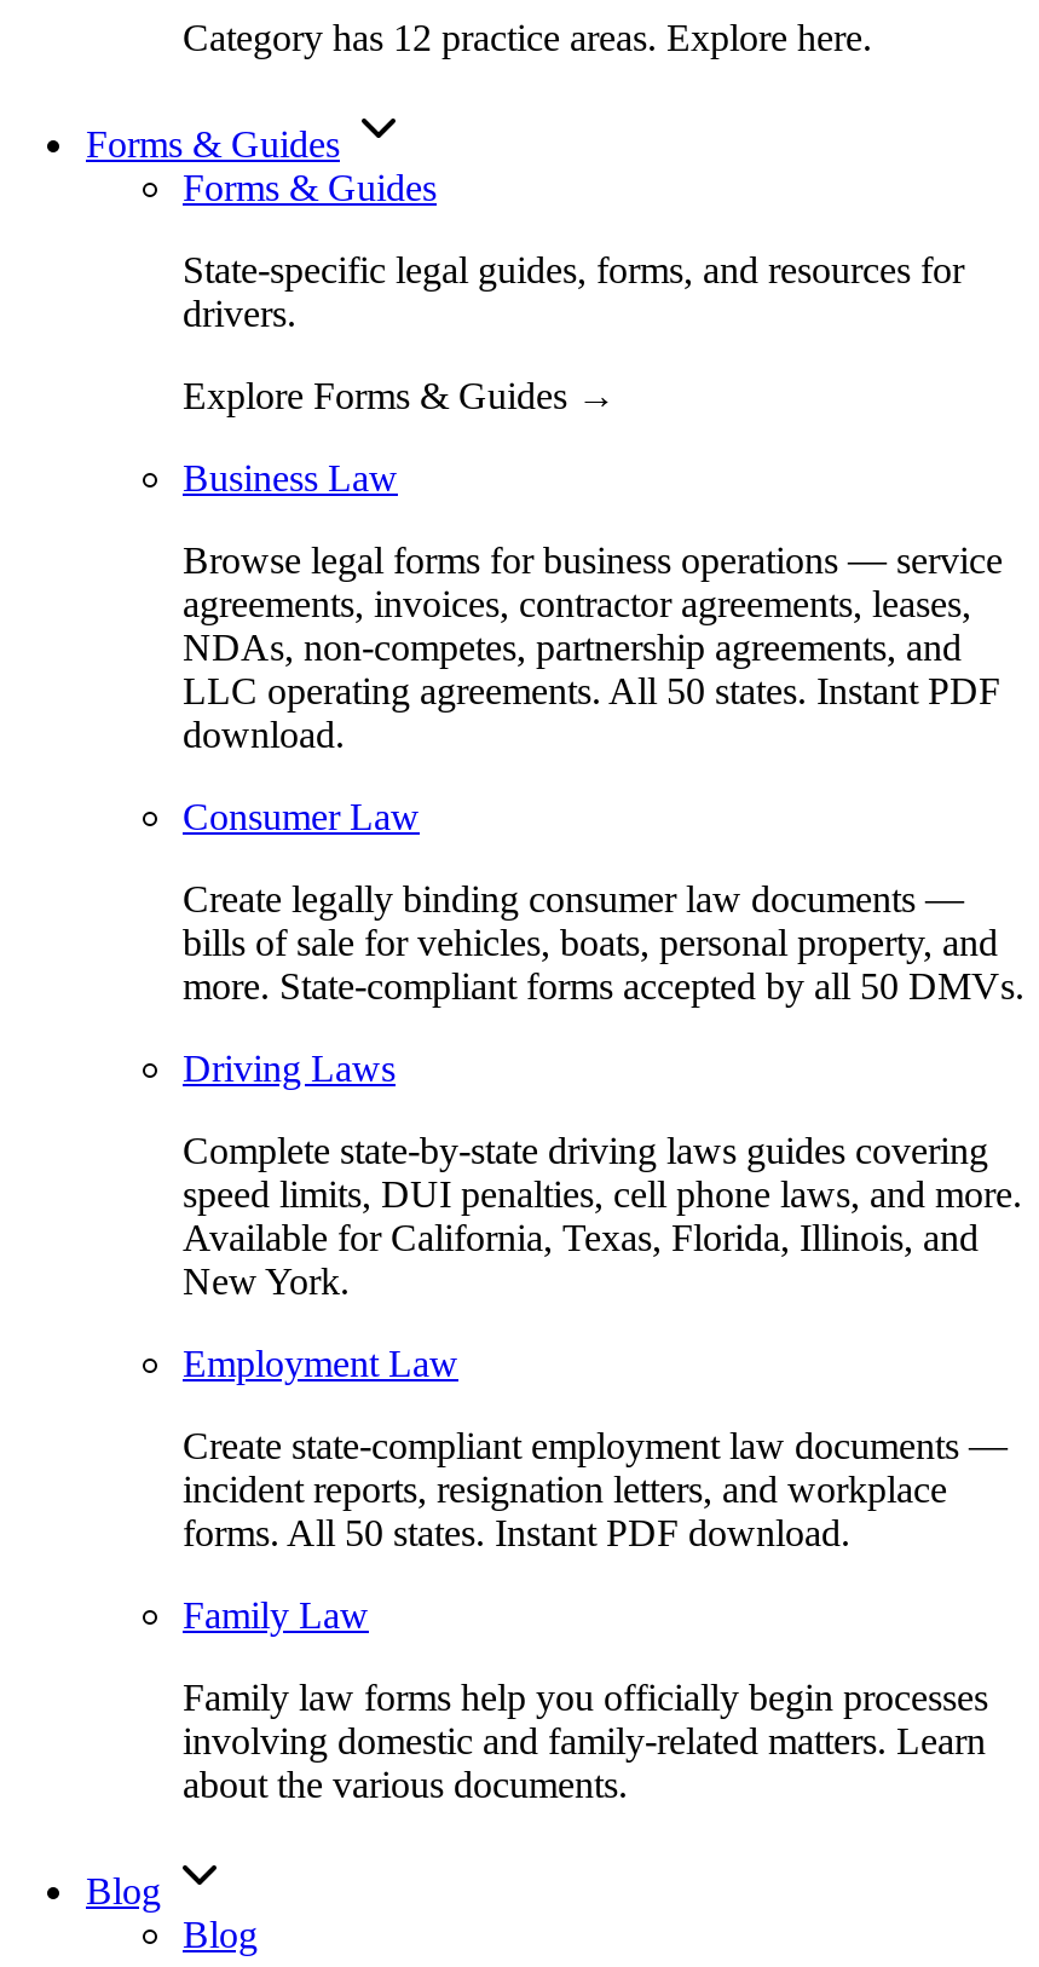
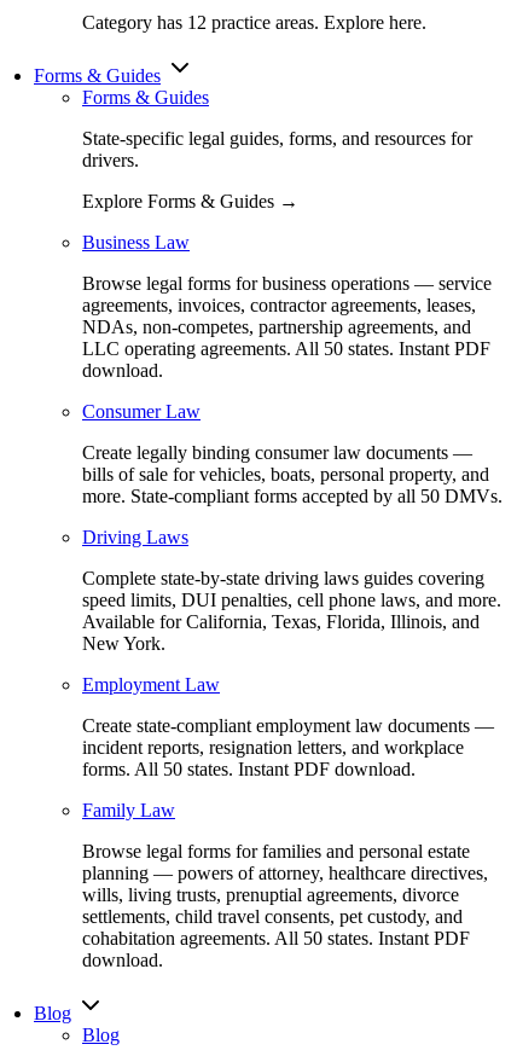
- Family law forms help you officially begin processes
- involving domestic and family-related matters. Learn
- about the various documents.
+ Browse legal forms for families and personal estate
+ planning — powers of attorney, healthcare directives,
+ wills, living trusts, prenuptial agreements, divorce
+ settlements, child travel consents, pet custody, and
+ cohabitation agreements. All 50 states. Instant PDF
+ download.
